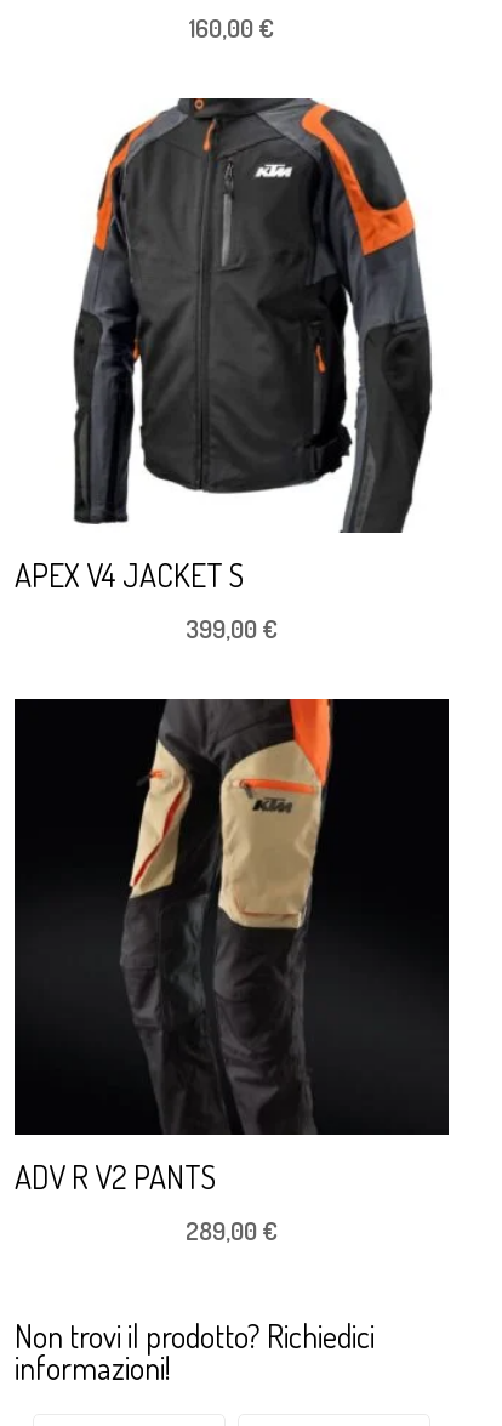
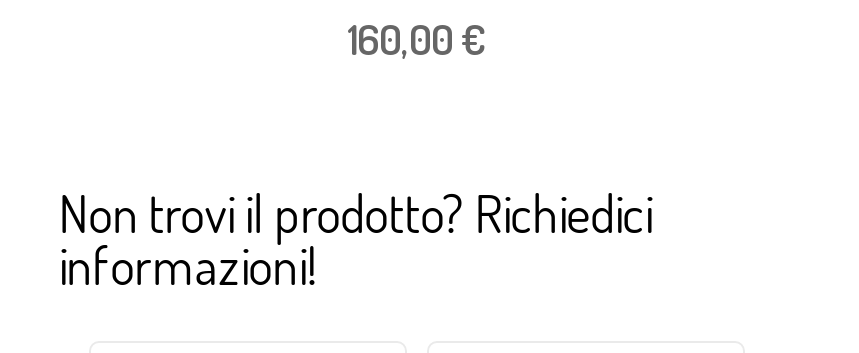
- [image]
- APEX V4 JACKET S
- 399,00 €

- [image]
- ADV R V2 PANTS
- 289,00 €
